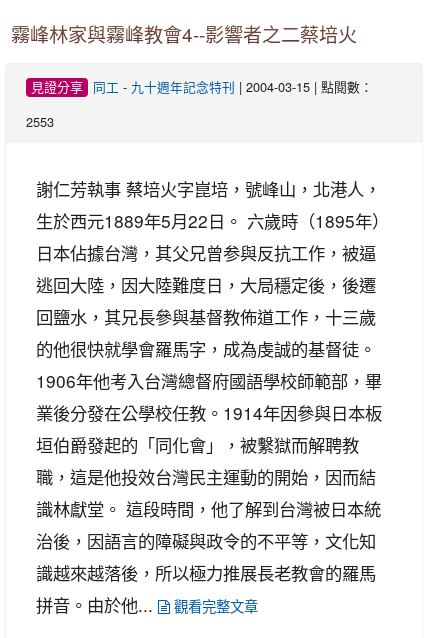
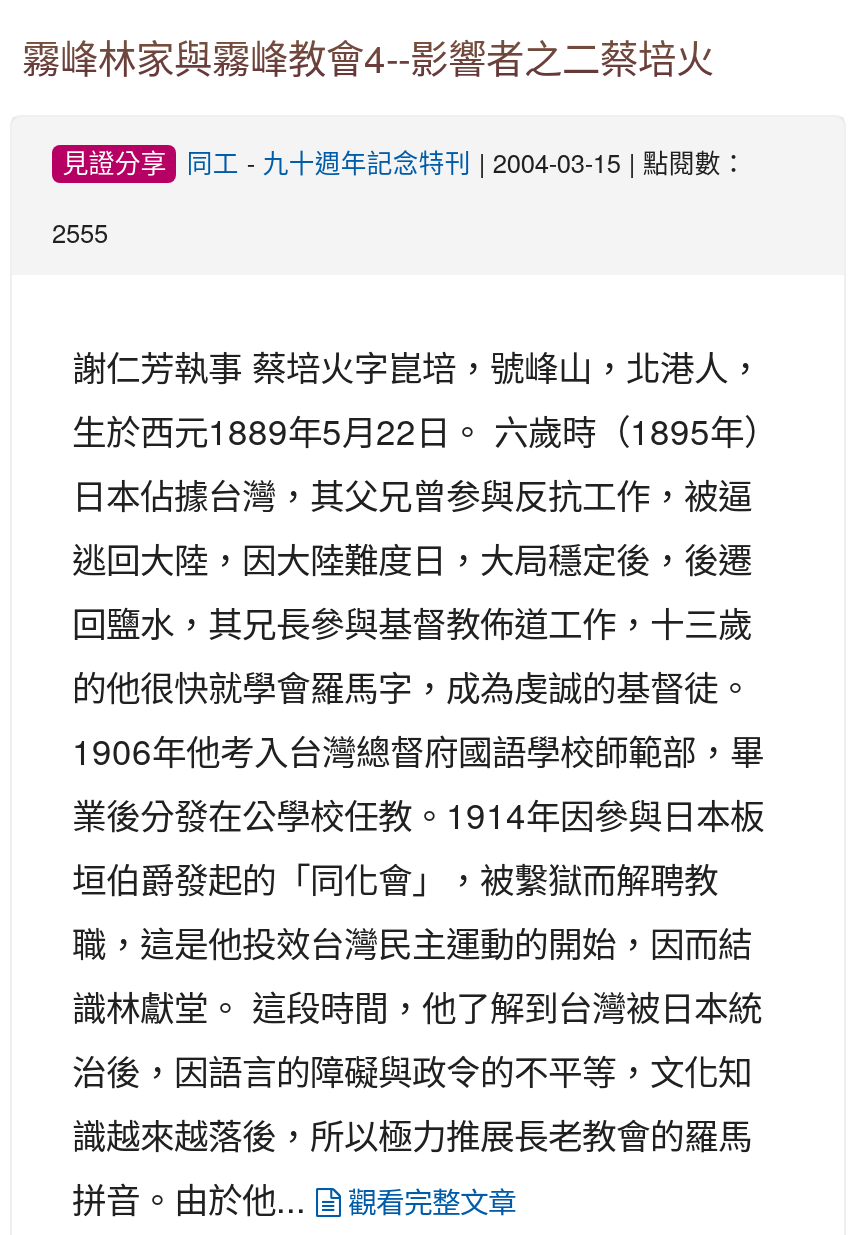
- 2553
+ 2555
